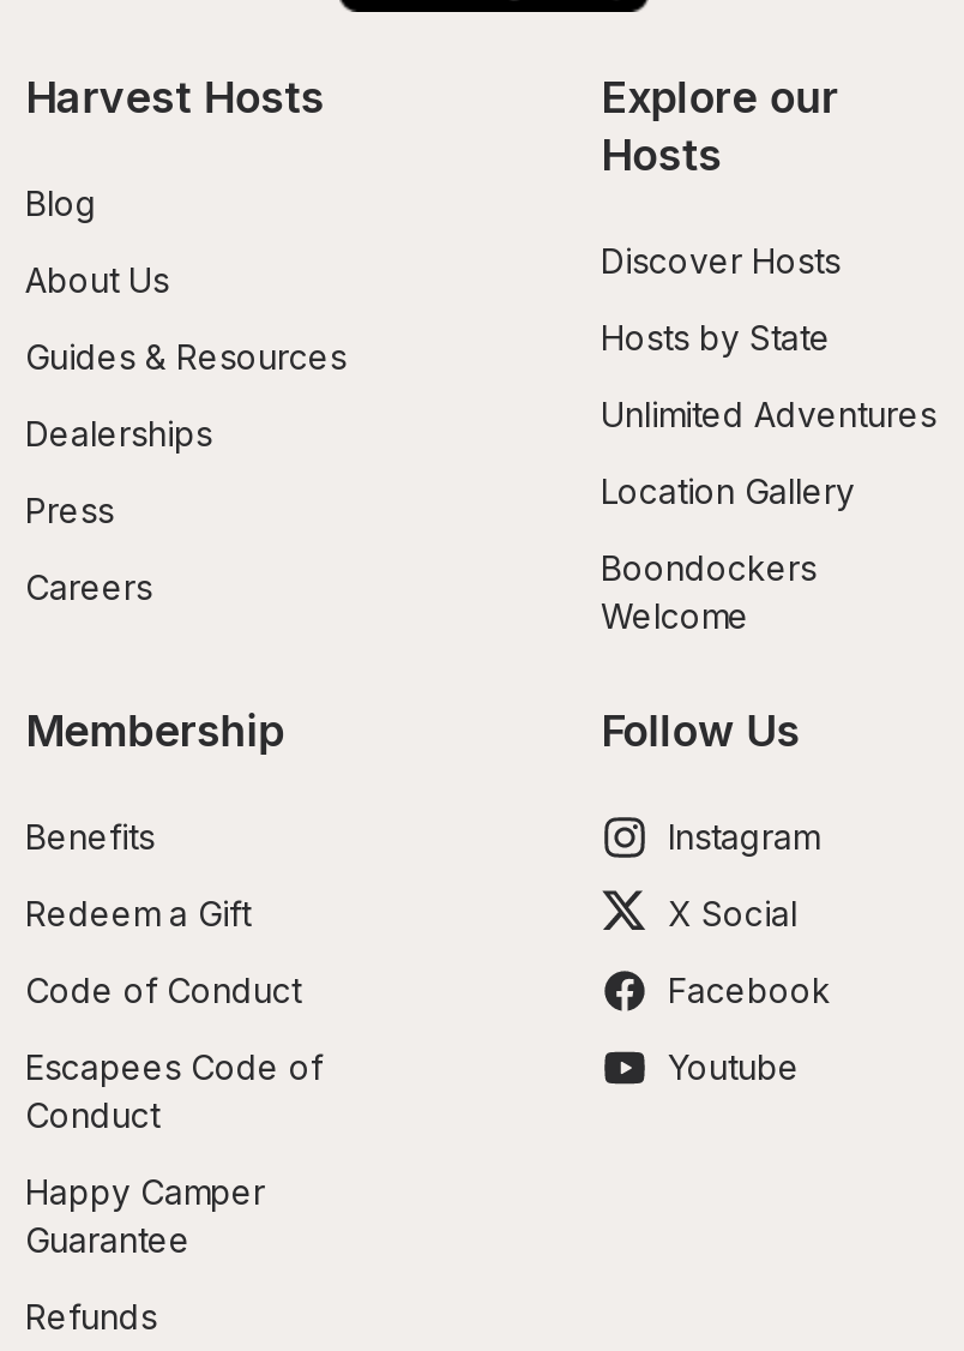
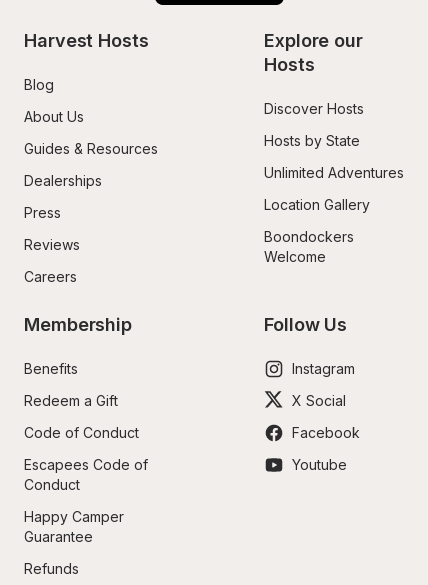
+ Reviews
